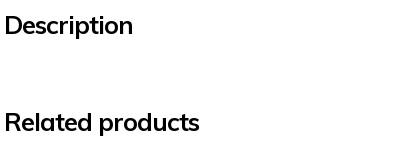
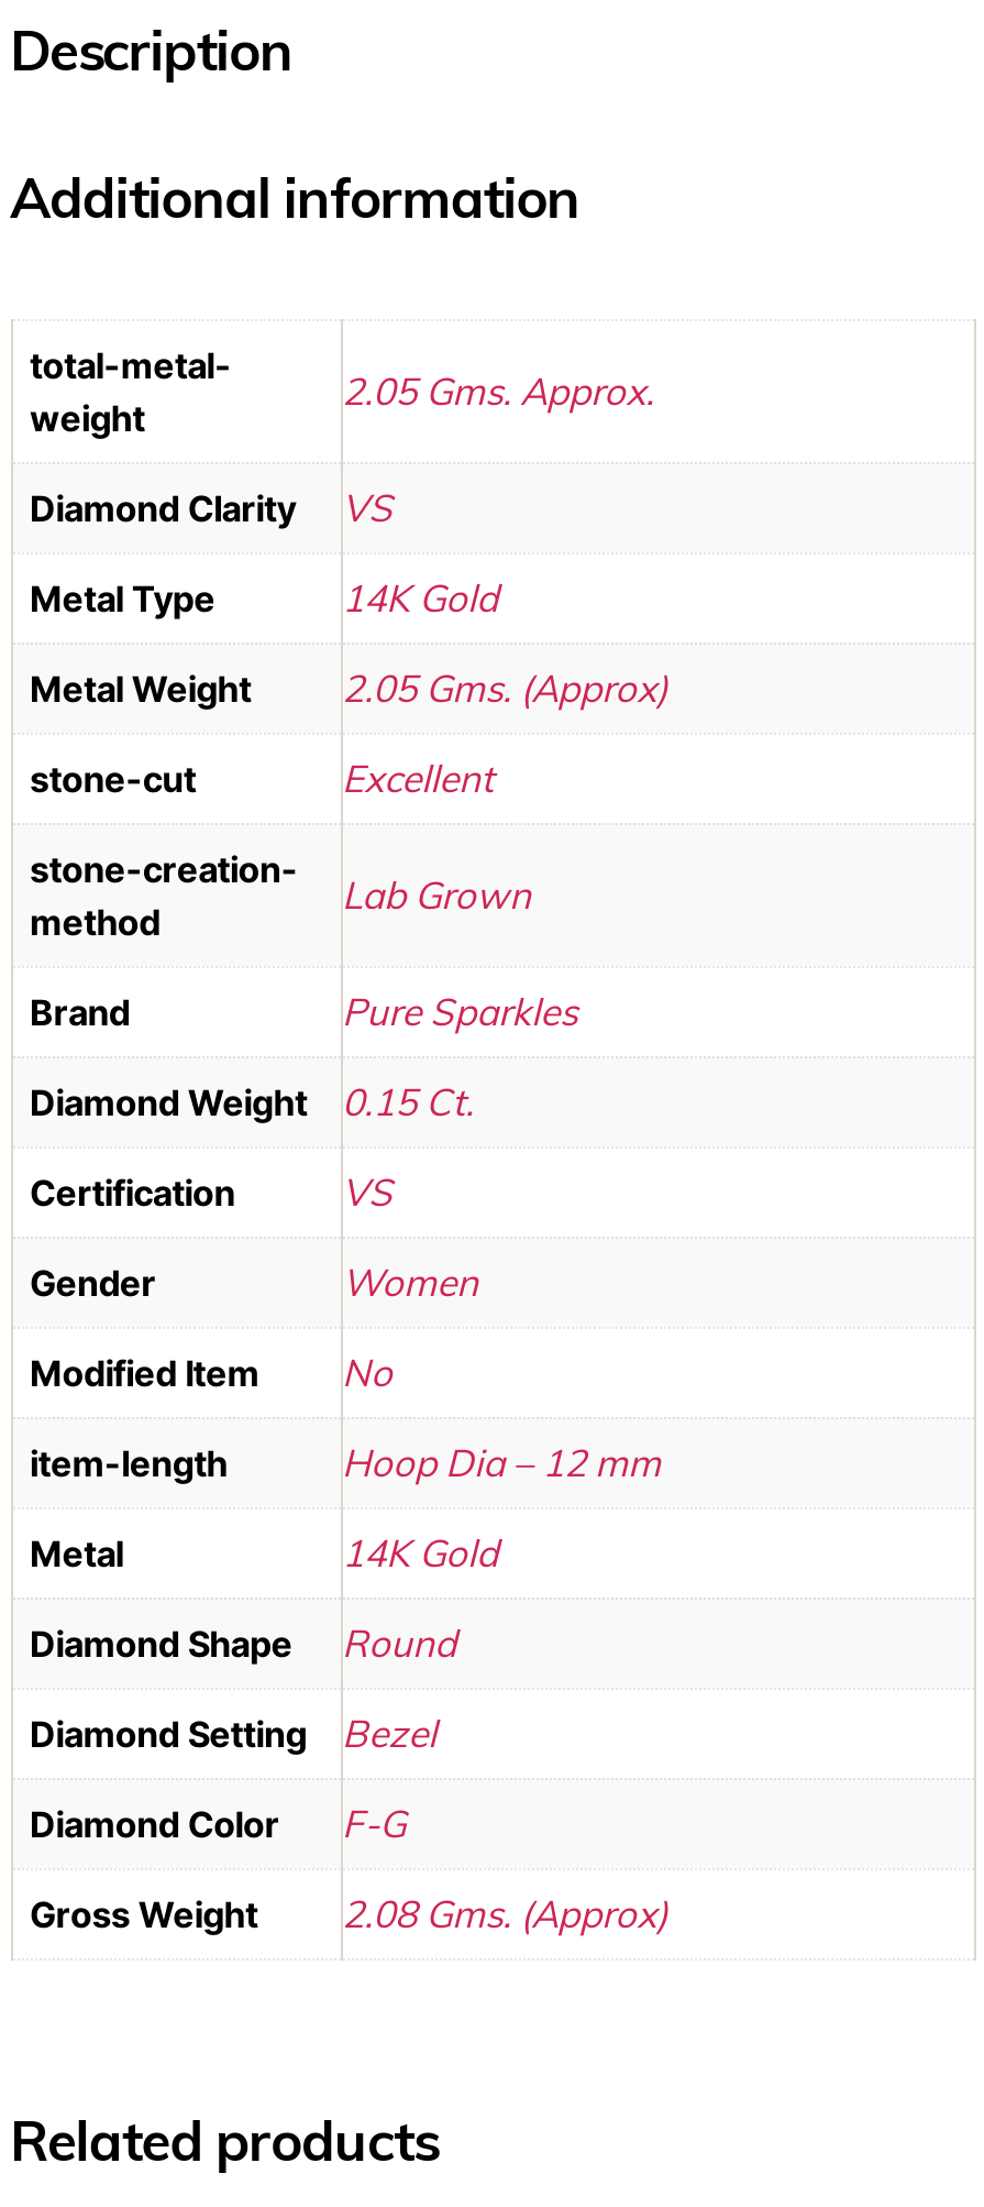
+ Additional information
+ total-metal-
+ weight

+ 2.05 Gms. Approx.
+ Diamond Clarity
+ VS
+ Metal Type
+ 14K Gold
+ Metal Weight
+ 2.05 Gms. (Approx)
+ stone-cut
+ Excellent
+ stone-creation-
+ method

+ Lab Grown
+ Brand
+ Pure Sparkles
+ Diamond Weight
+ 0.15 Ct.
+ Certification
+ VS
+ Gender
+ Women
+ Modified Item
+ No
+ item-length
+ Hoop Dia – 12 mm
+ Metal
+ 14K Gold
+ Diamond Shape
+ Round
+ Diamond Setting
+ Bezel
+ Diamond Color
+ F-G
+ Gross Weight
+ 2.08 Gms. (Approx)
